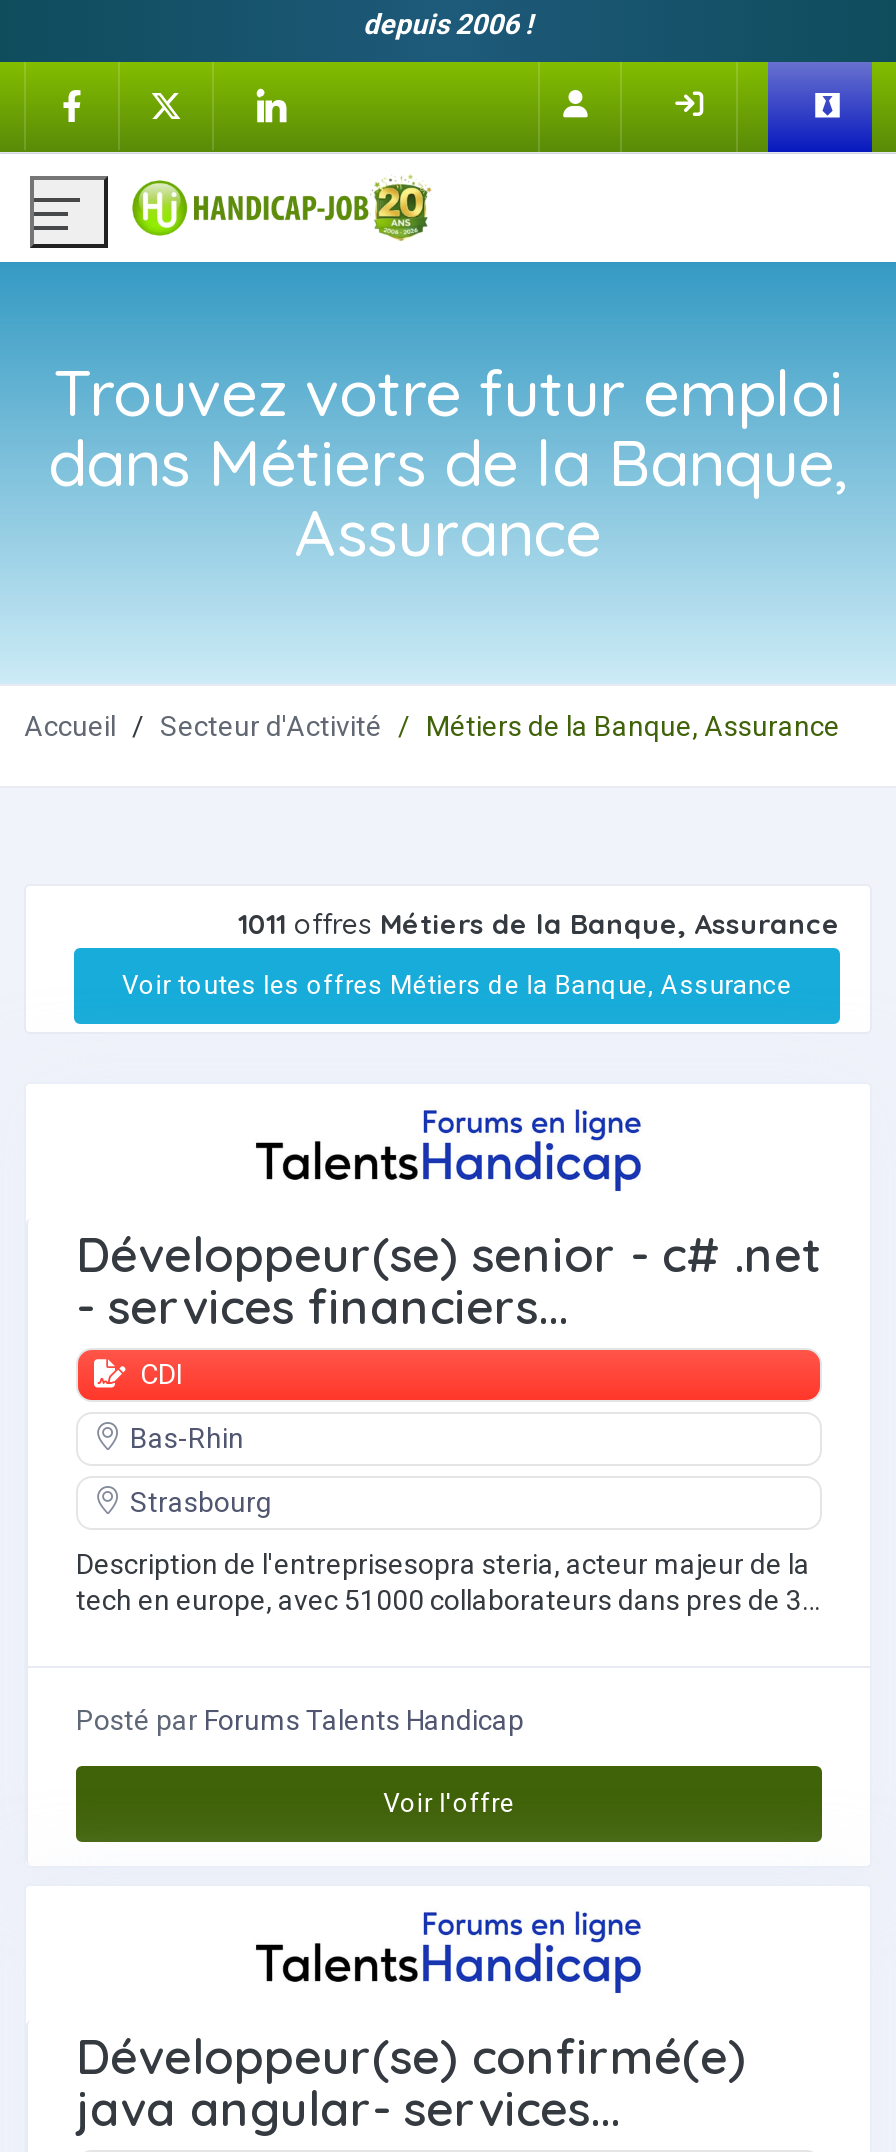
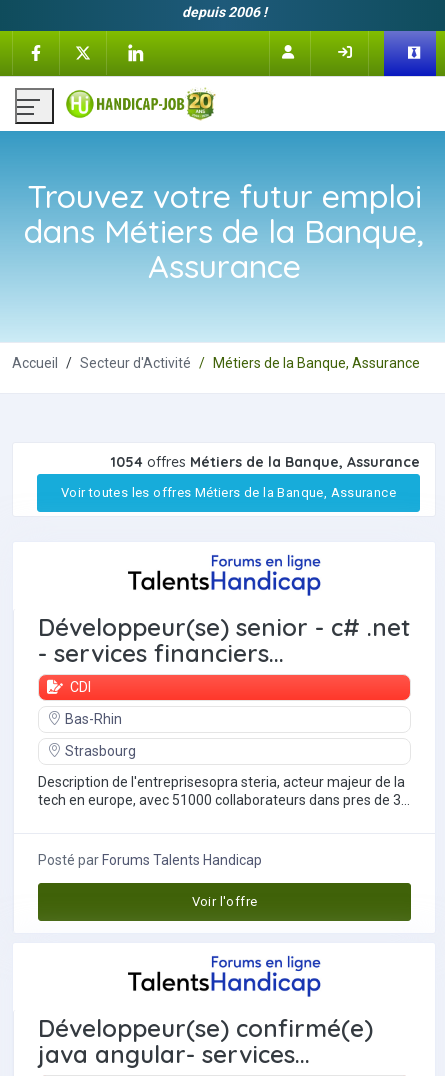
- 1011 offres Métiers de la Banque, Assurance
+ 1054 offres Métiers de la Banque, Assurance
